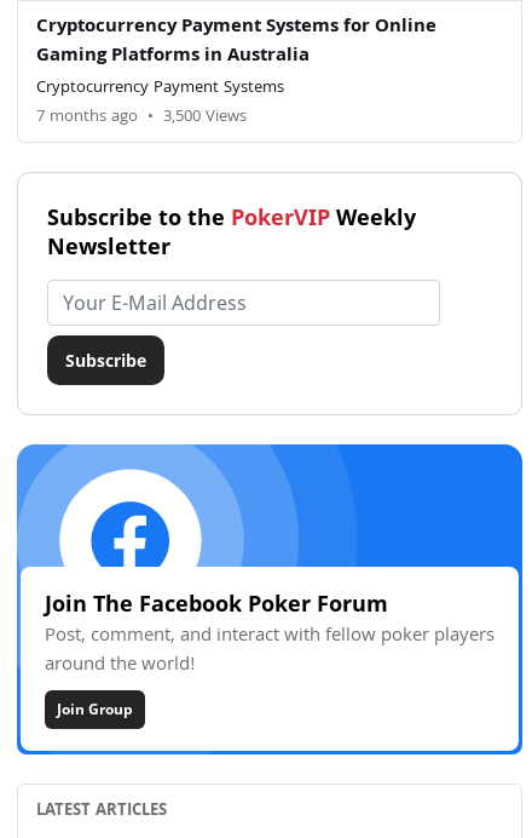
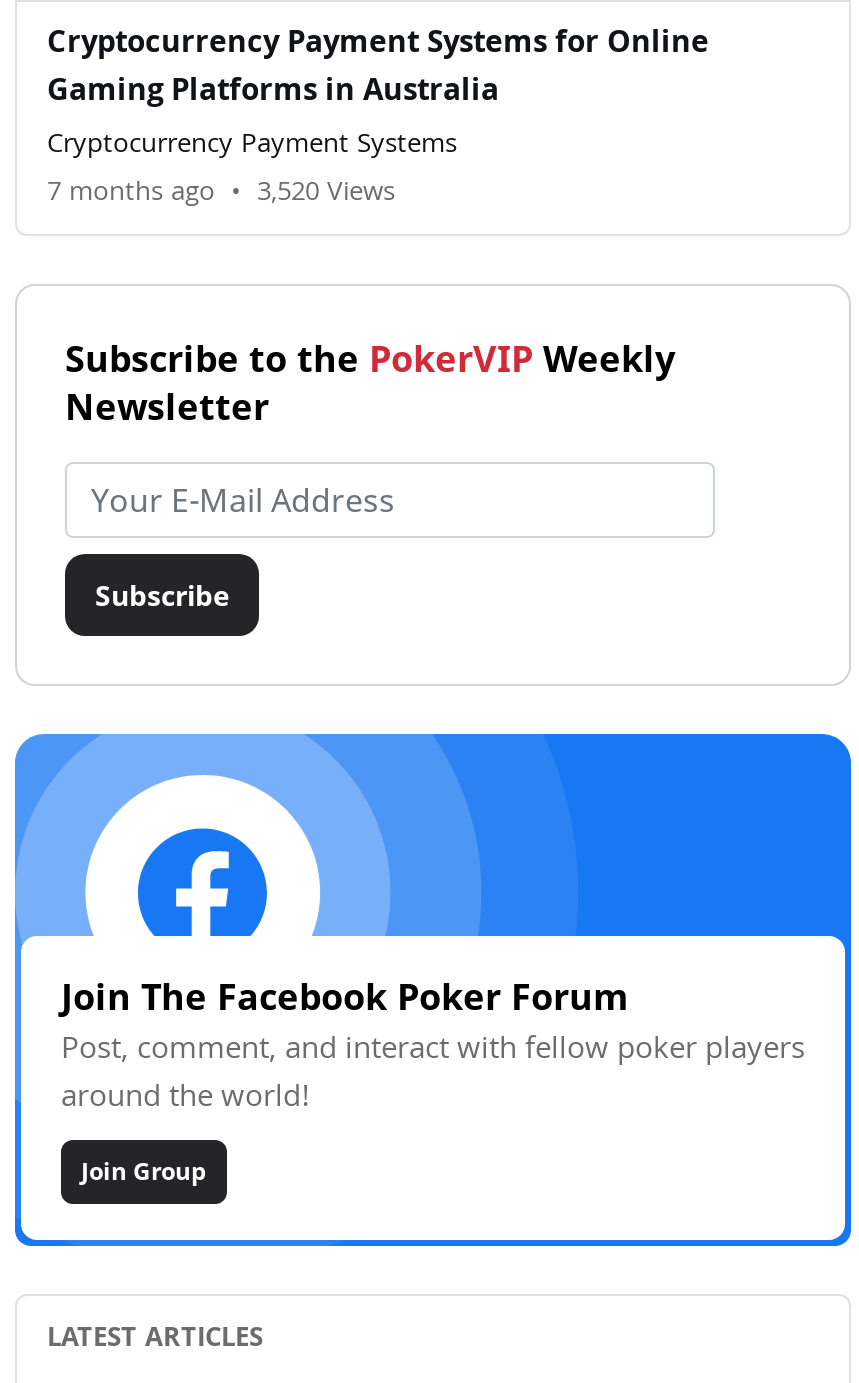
- 7 months ago • 3,500 Views
+ 7 months ago • 3,520 Views
